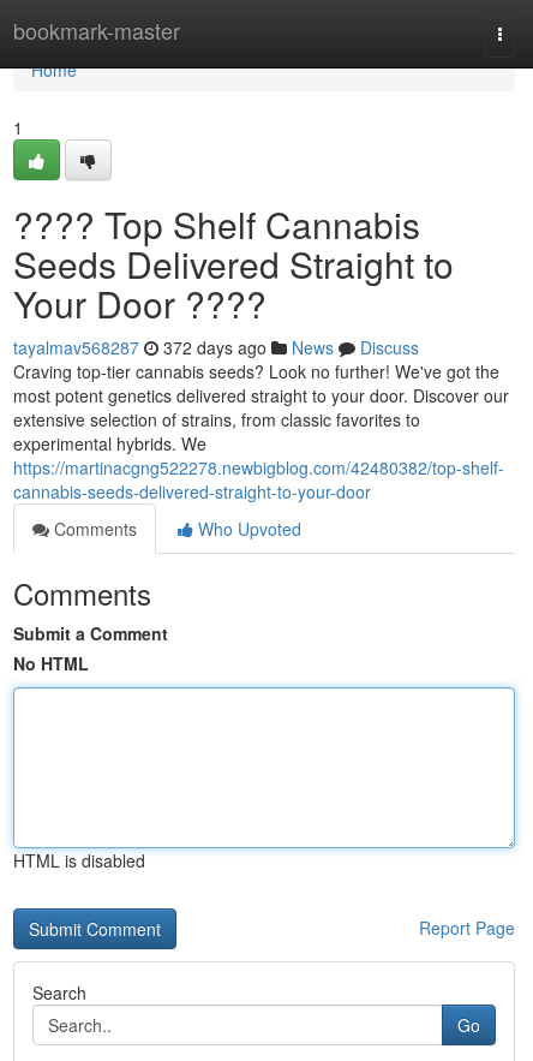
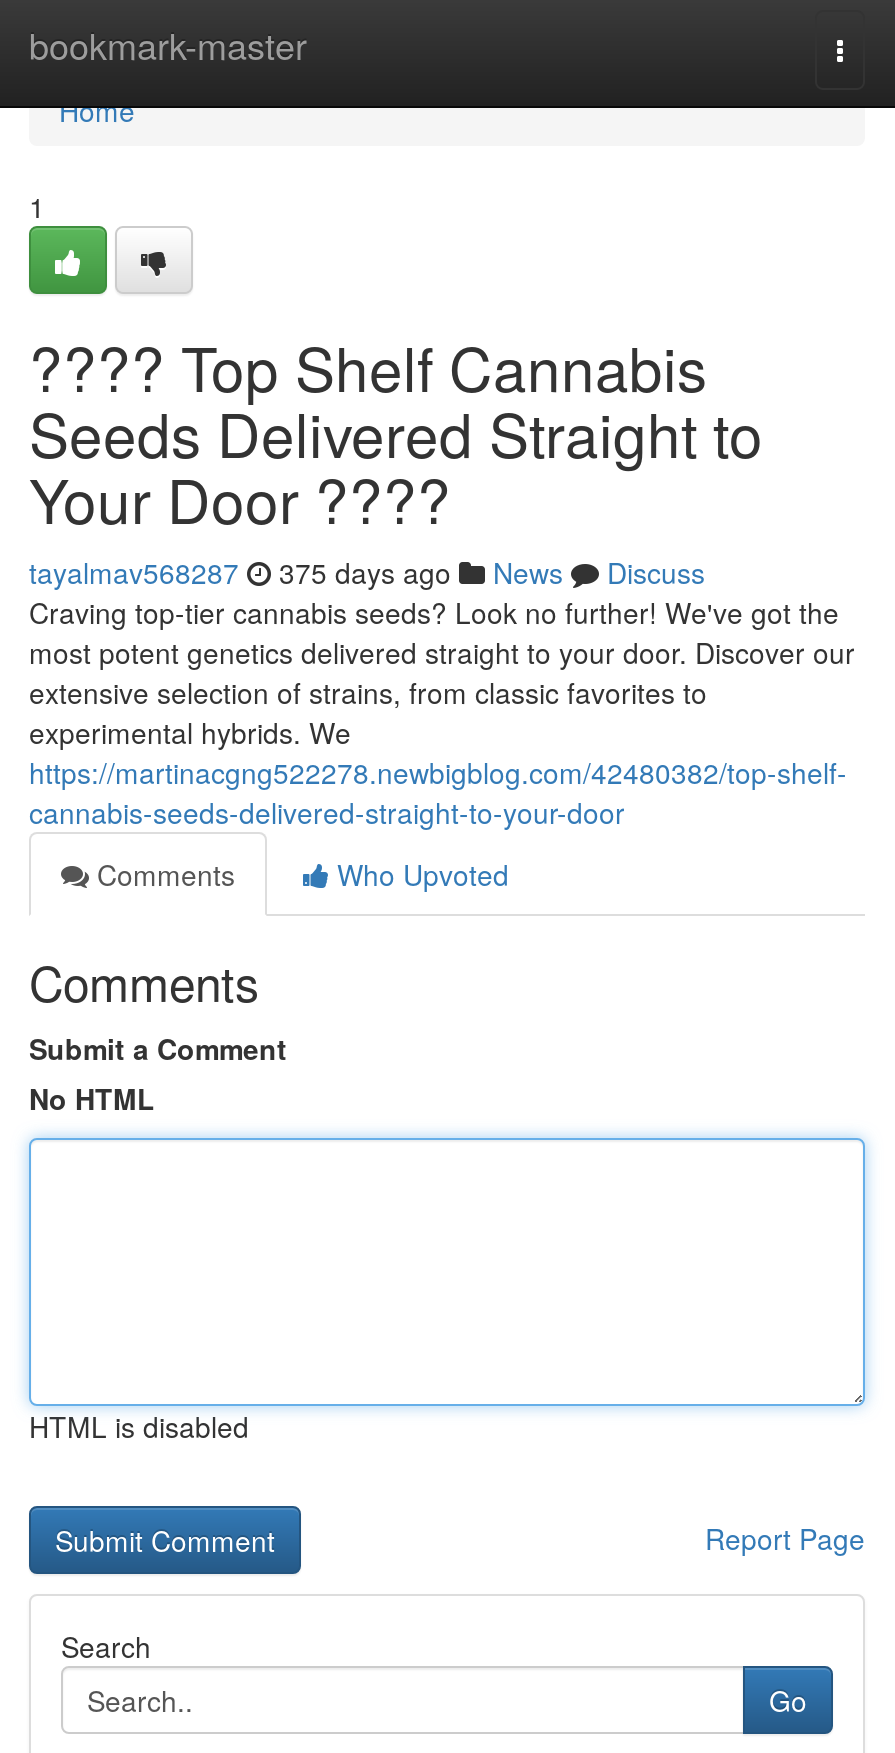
- tayalmav568287 372 days ago News Discuss
+ tayalmav568287 375 days ago News Discuss
